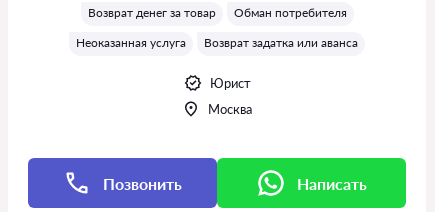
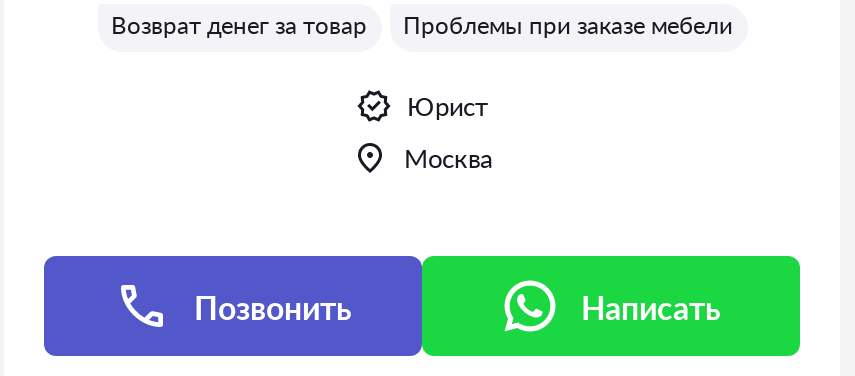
- Обман потребителя
- Неоказанная услуга
- Возврат задатка или аванса
+ Проблемы при заказе мебели
